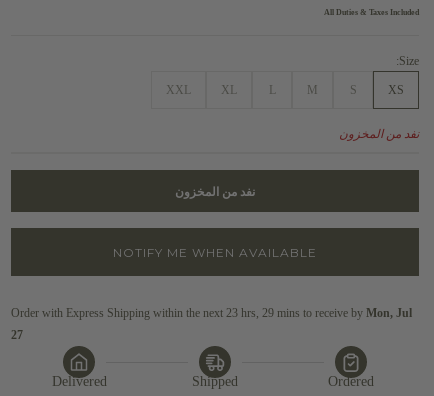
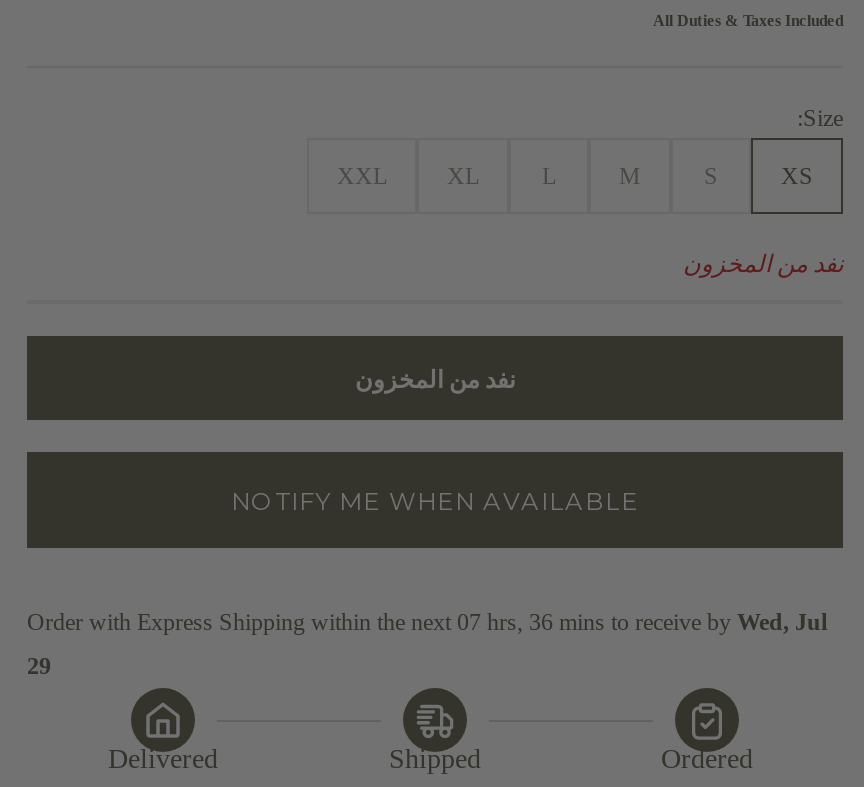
- Order with Express Shipping within the next 23 hrs, 29 mins to receive by Mon, Jul
+ Order with Express Shipping within the next 07 hrs, 36 mins to receive by Wed, Jul

- 27
+ 29
